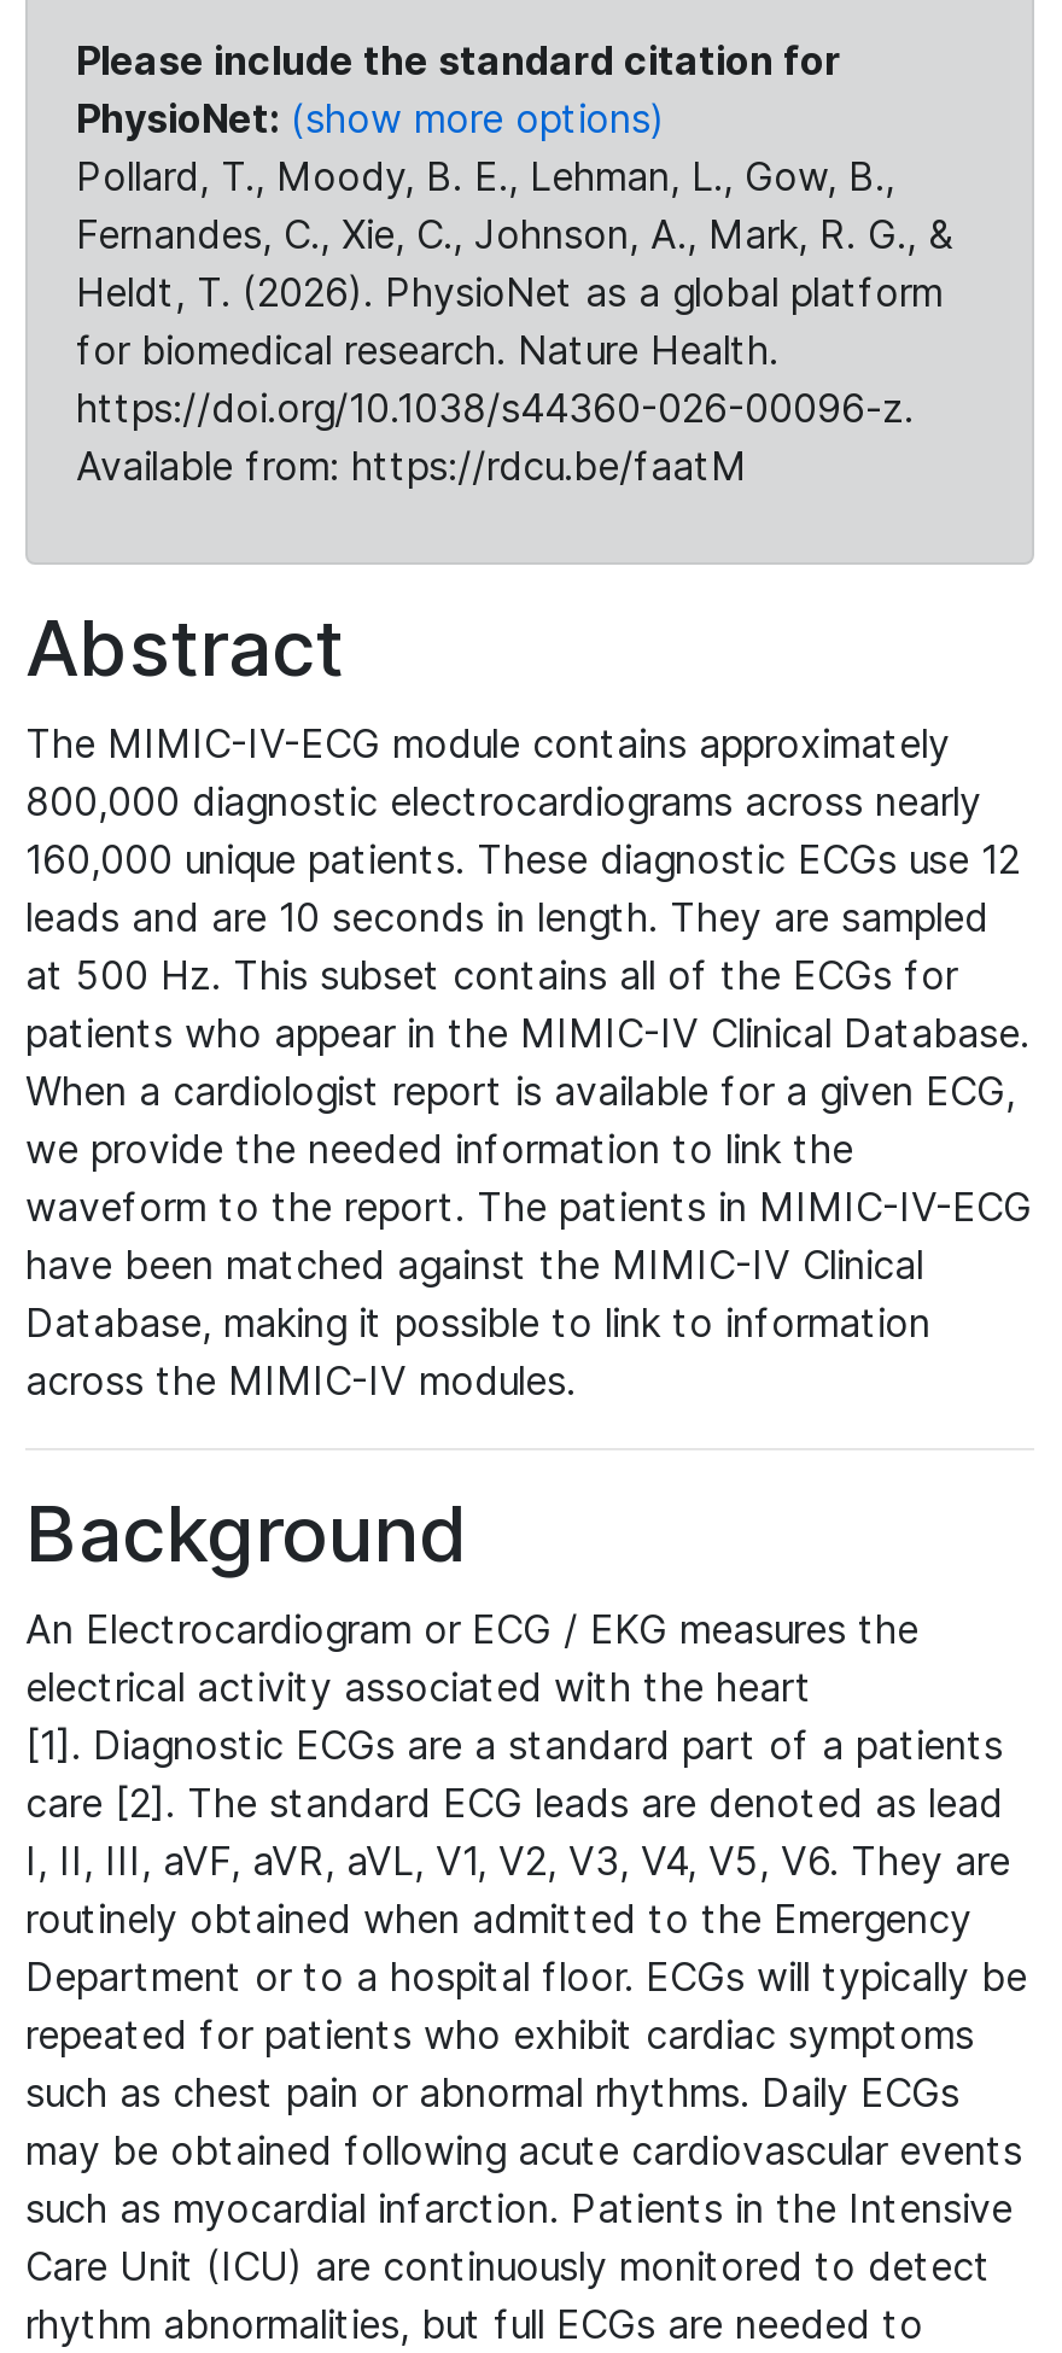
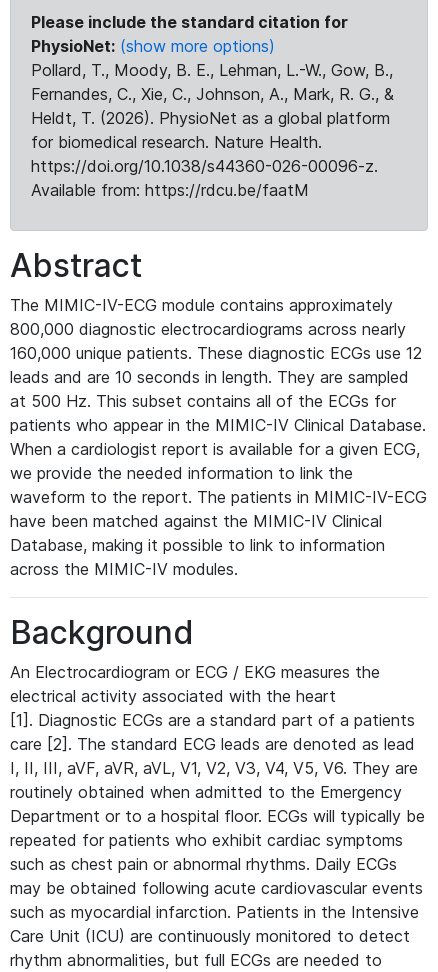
- Pollard, T., Moody, B. E., Lehman, L., Gow, B.,
+ Pollard, T., Moody, B. E., Lehman, L.-W., Gow, B.,
